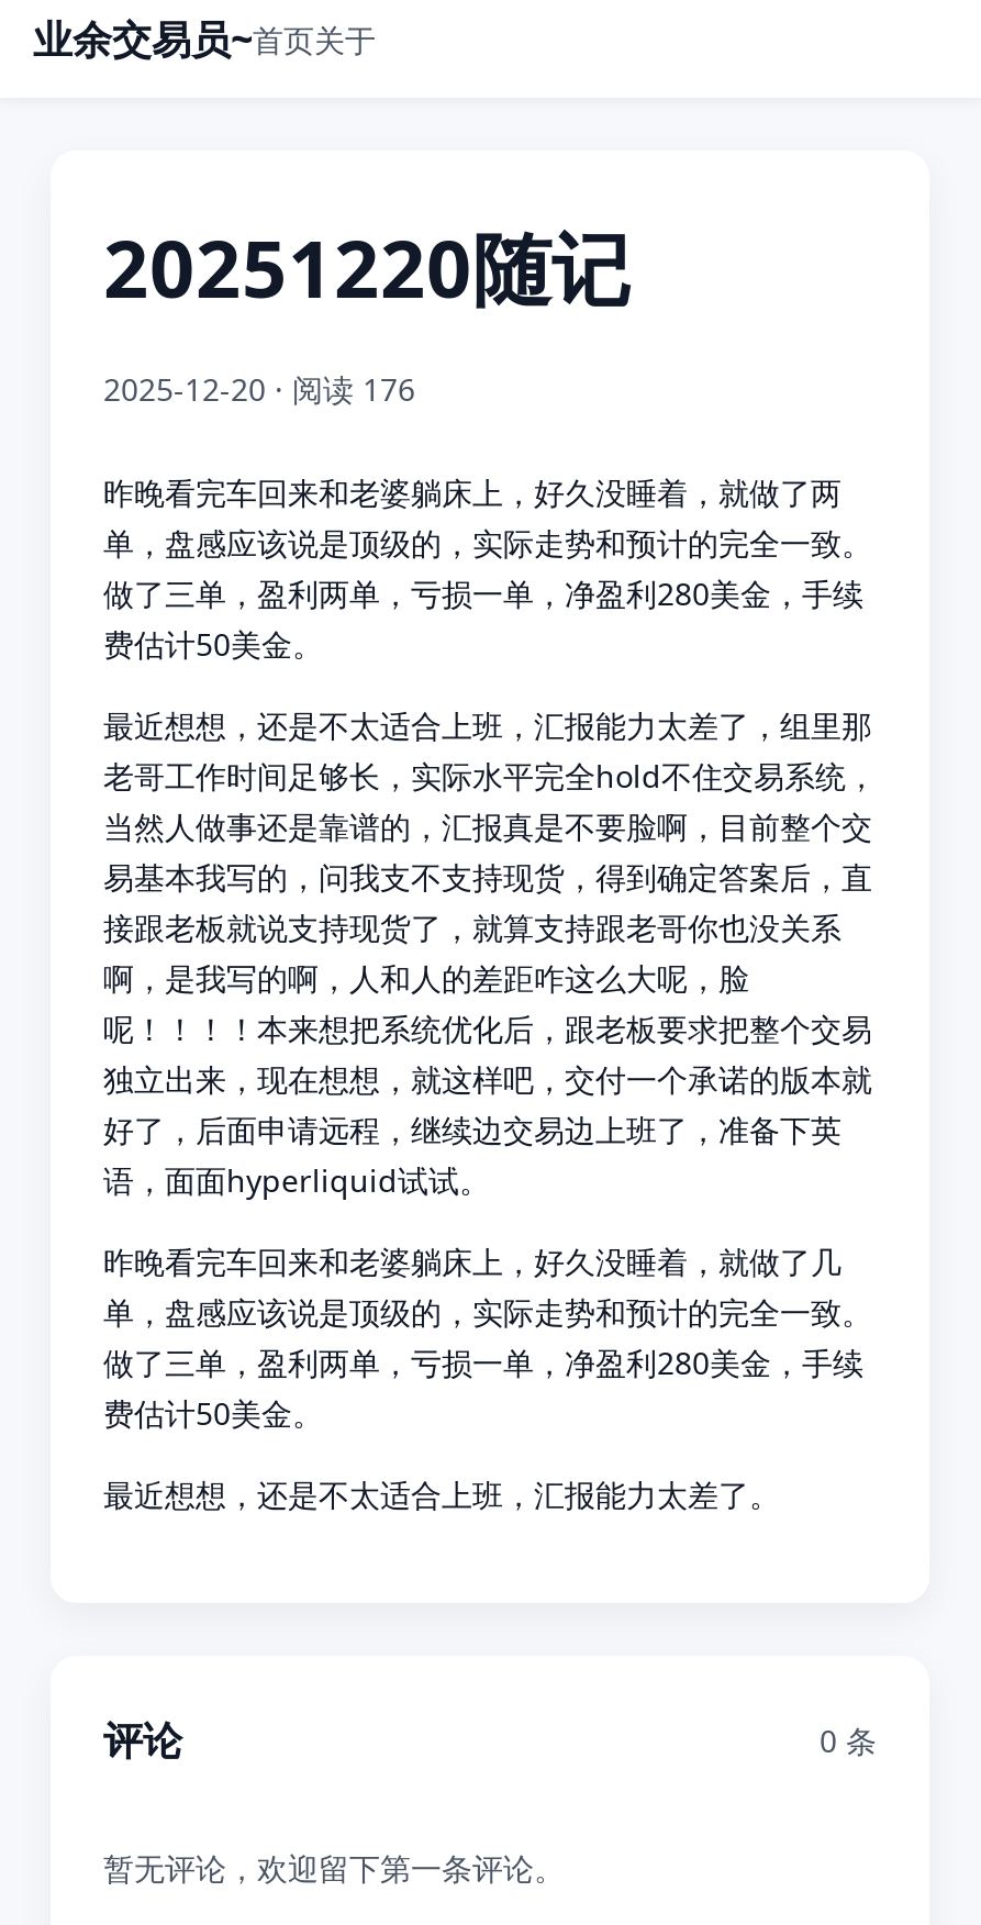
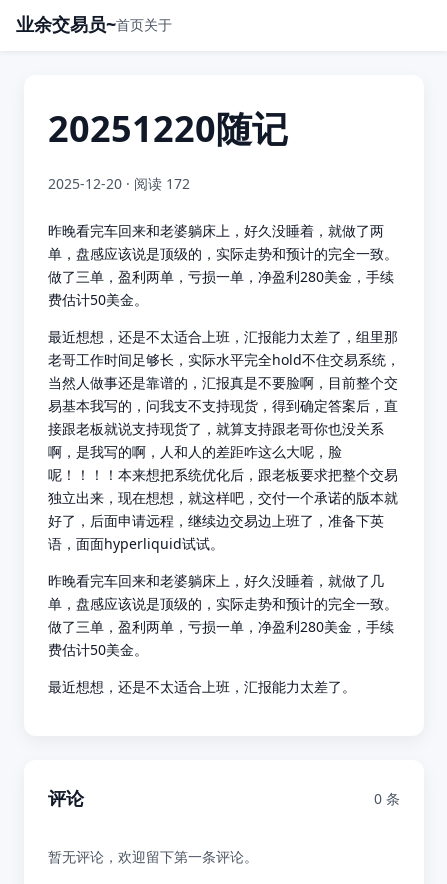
- 2025-12-20 · 阅读 176
+ 2025-12-20 · 阅读 172
